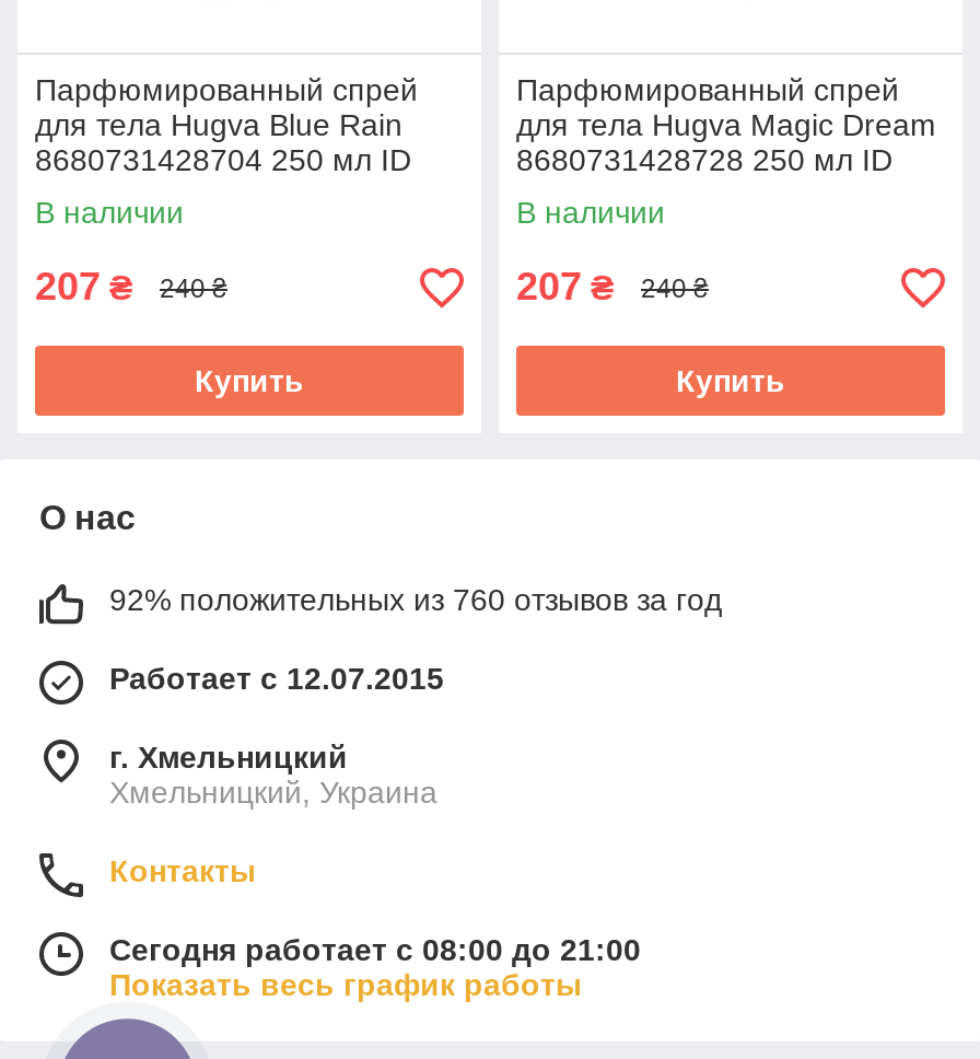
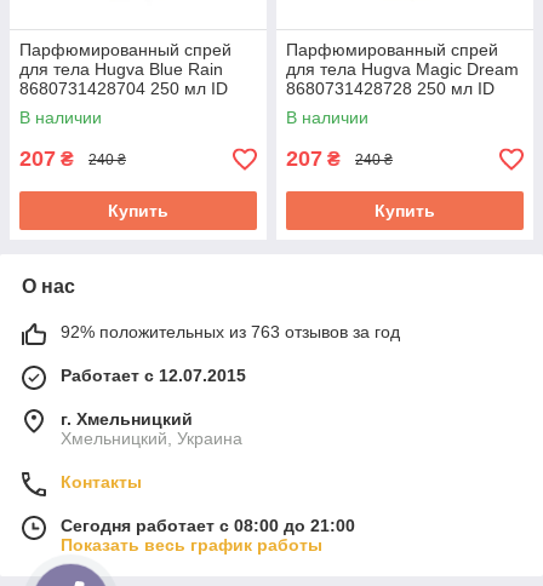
- 92% положительных из 760 отзывов за год
+ 92% положительных из 763 отзывов за год
